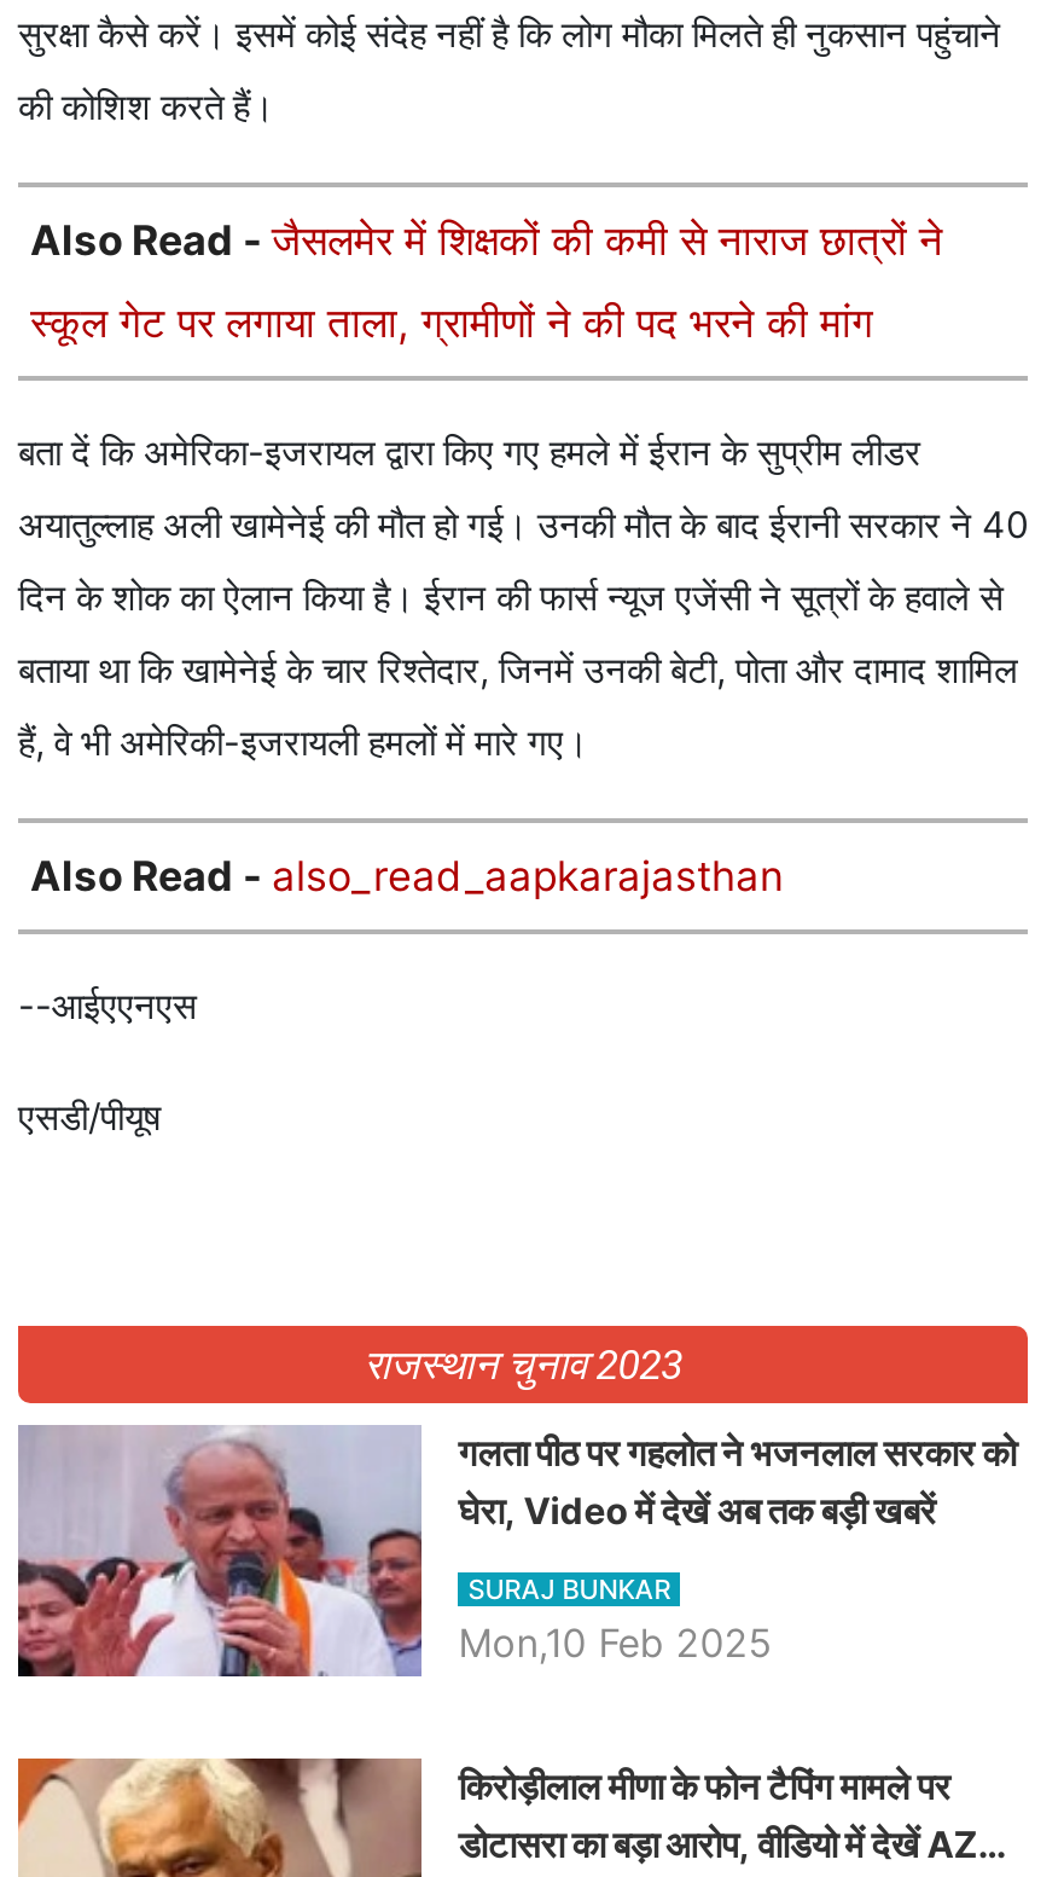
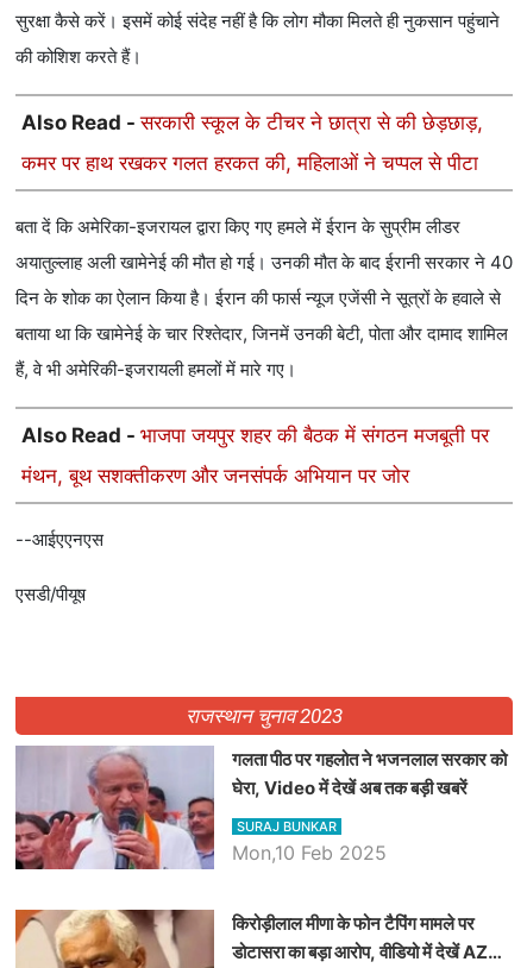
- Also Read - जैसलमेर में शिक्षकों की कमी से नाराज छात्रों ने
+ Also Read - सरकारी स्कूल के टीचर ने छात्रा से की छेड़छाड़,

- स्कूल गेट पर लगाया ताला, ग्रामीणों ने की पद भरने की मांग
+ कमर पर हाथ रखकर गलत हरकत की, महिलाओं ने चप्पल से पीटा

- Also Read - also_read_aapkarajasthan
+ Also Read - भाजपा जयपुर शहर की बैठक में संगठन मजबूती पर
+ मंथन, बूथ सशक्तीकरण और जनसंपर्क अभियान पर जोर
